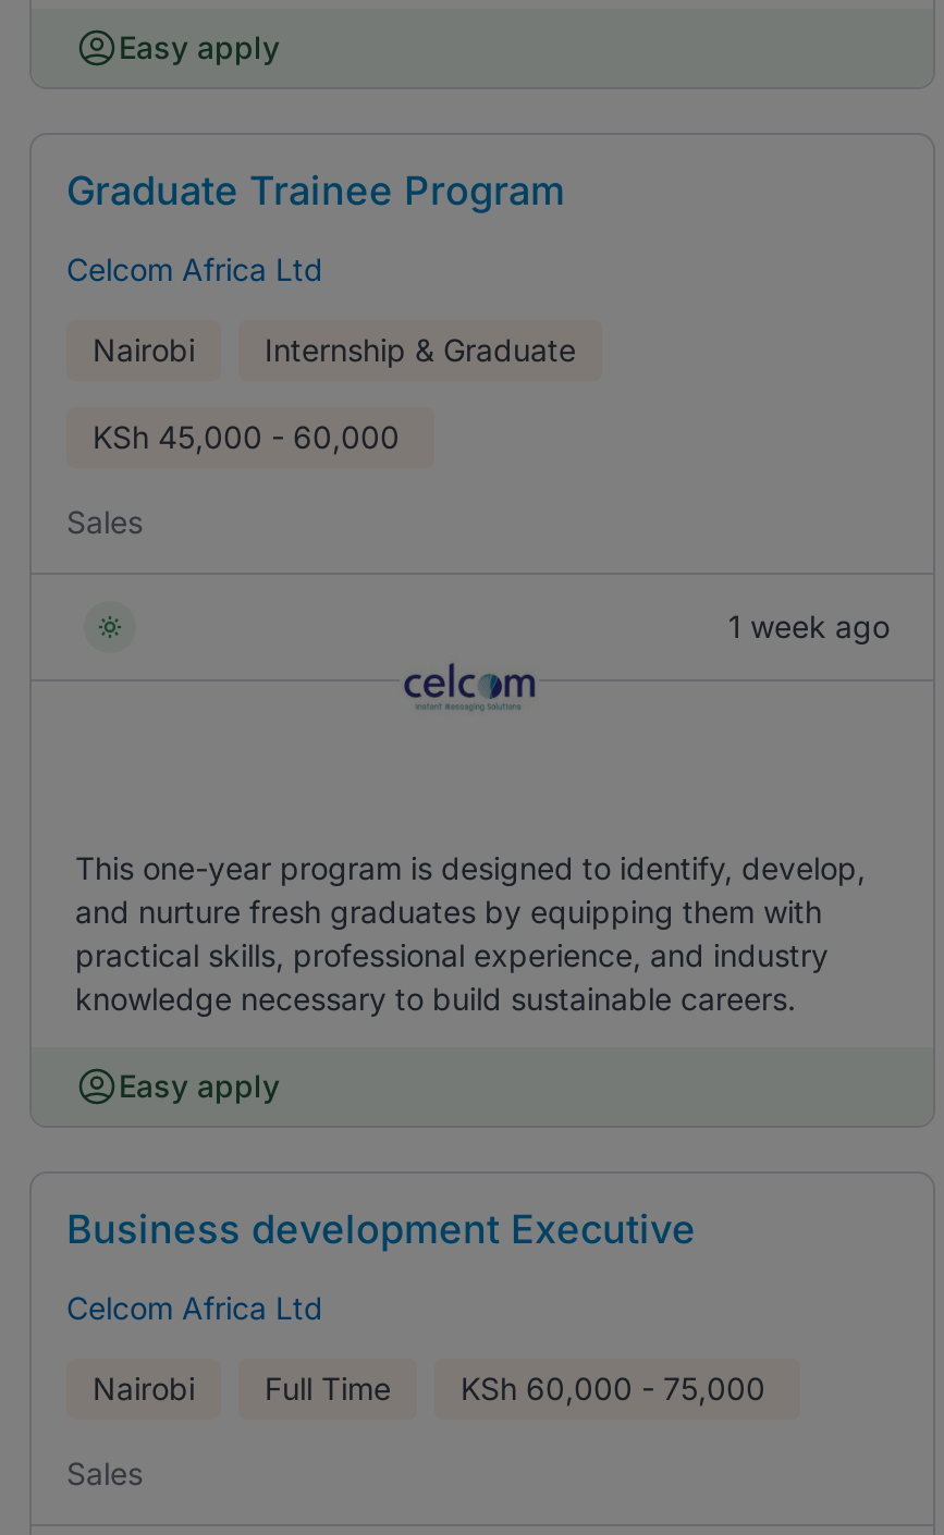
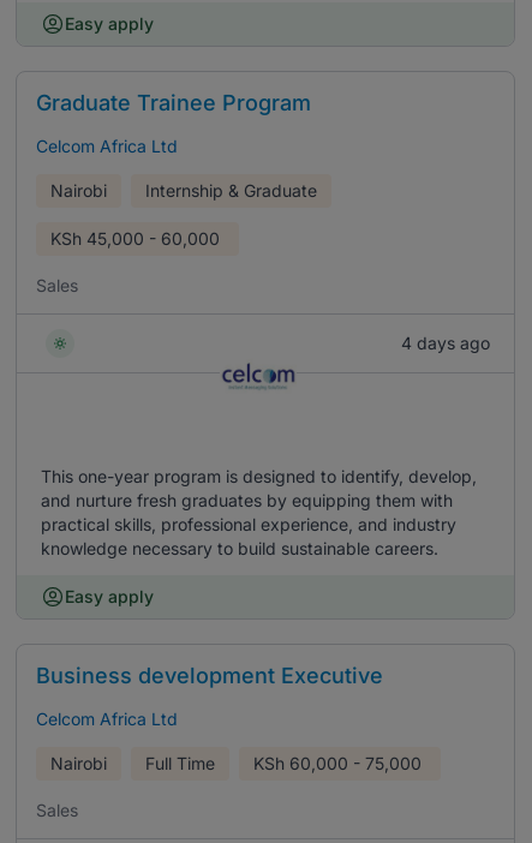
- 1 week ago
+ 4 days ago
